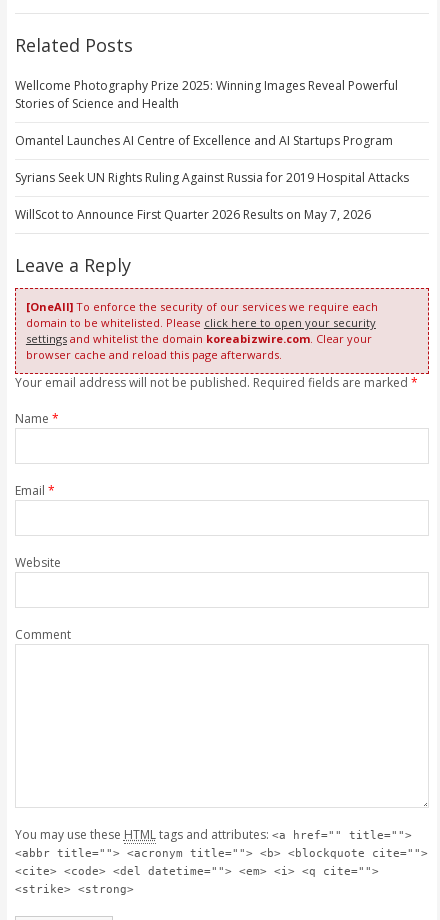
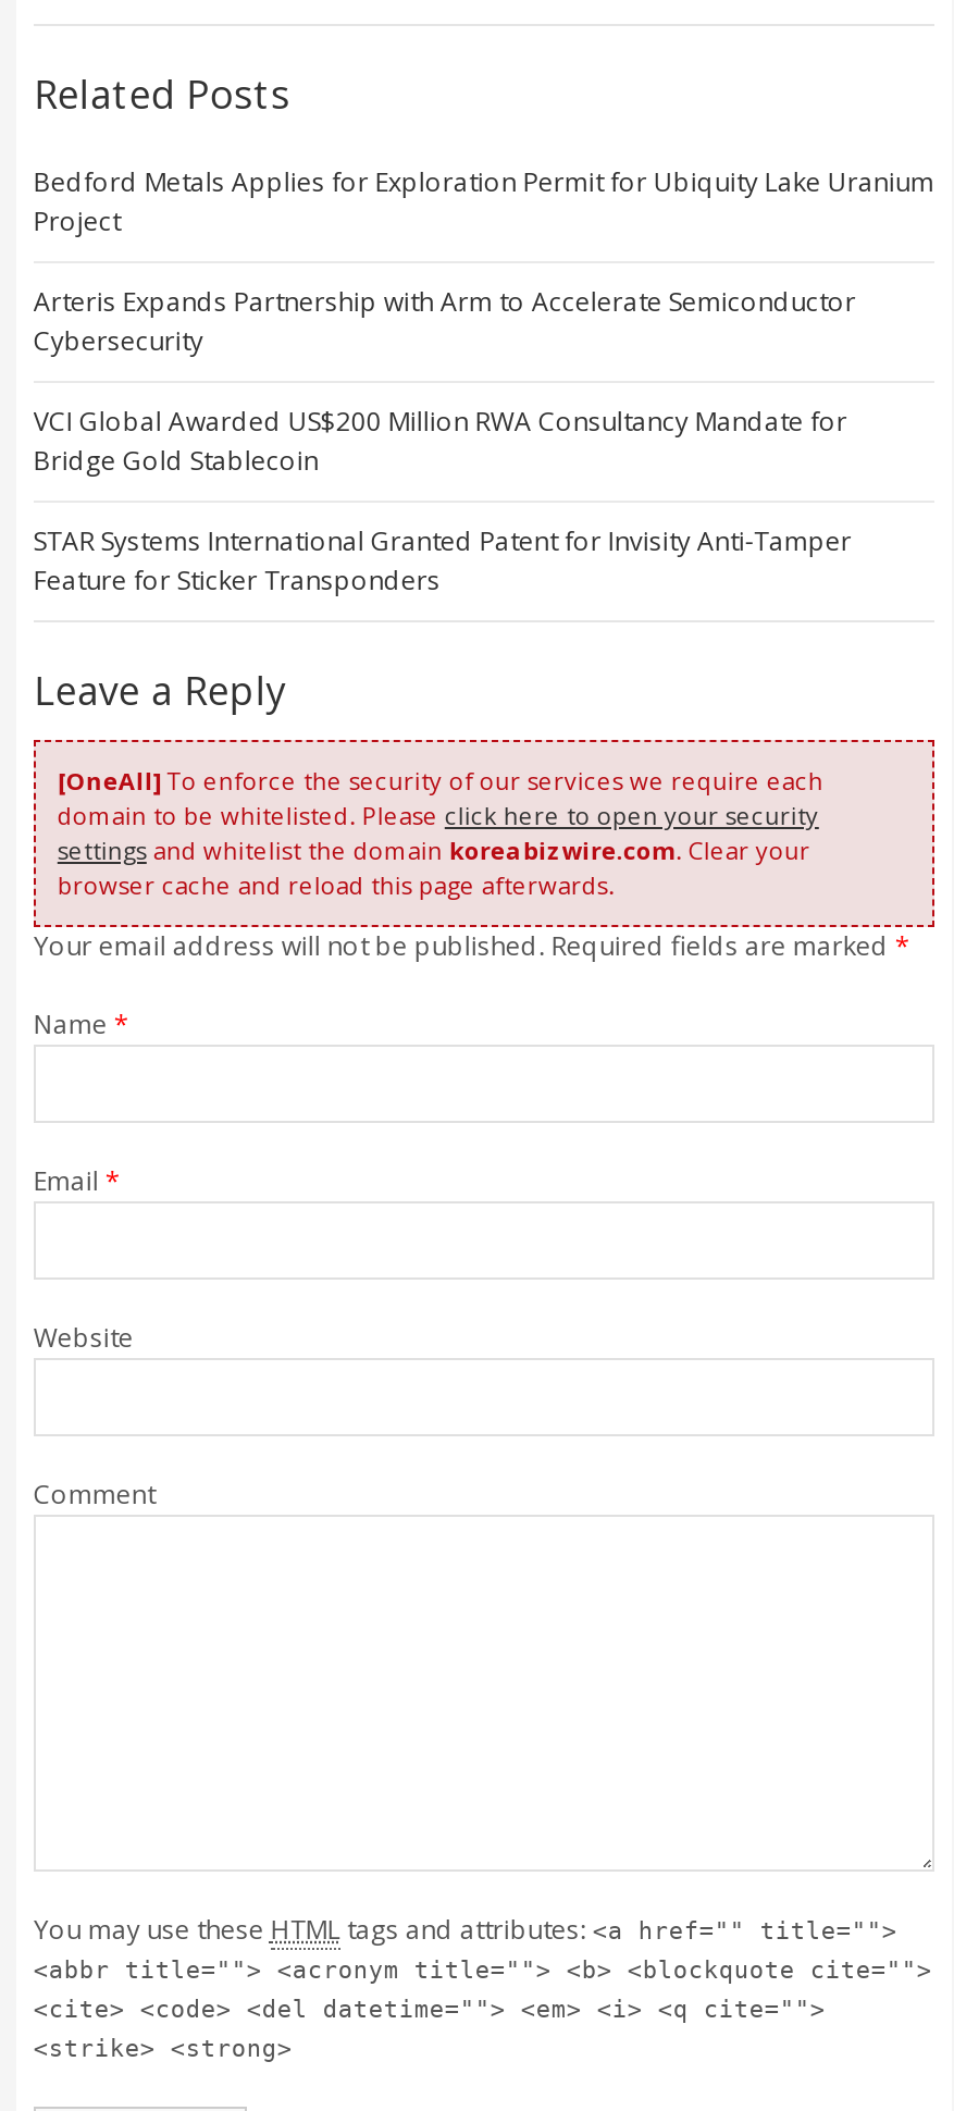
- Wellcome Photography Prize 2025: Winning Images Reveal Powerful
- Stories of Science and Health
+ Bedford Metals Applies for Exploration Permit for Ubiquity Lake Uranium
+ Project

- Omantel Launches AI Centre of Excellence and AI Startups Program
+ Arteris Expands Partnership with Arm to Accelerate Semiconductor
+ Cybersecurity

- Syrians Seek UN Rights Ruling Against Russia for 2019 Hospital Attacks
+ VCI Global Awarded US$200 Million RWA Consultancy Mandate for
+ Bridge Gold Stablecoin

- WillScot to Announce First Quarter 2026 Results on May 7, 2026
+ STAR Systems International Granted Patent for Invisity Anti-Tamper
+ Feature for Sticker Transponders
